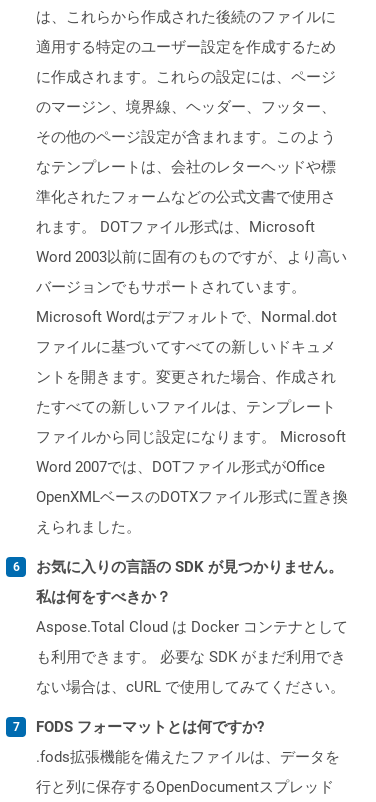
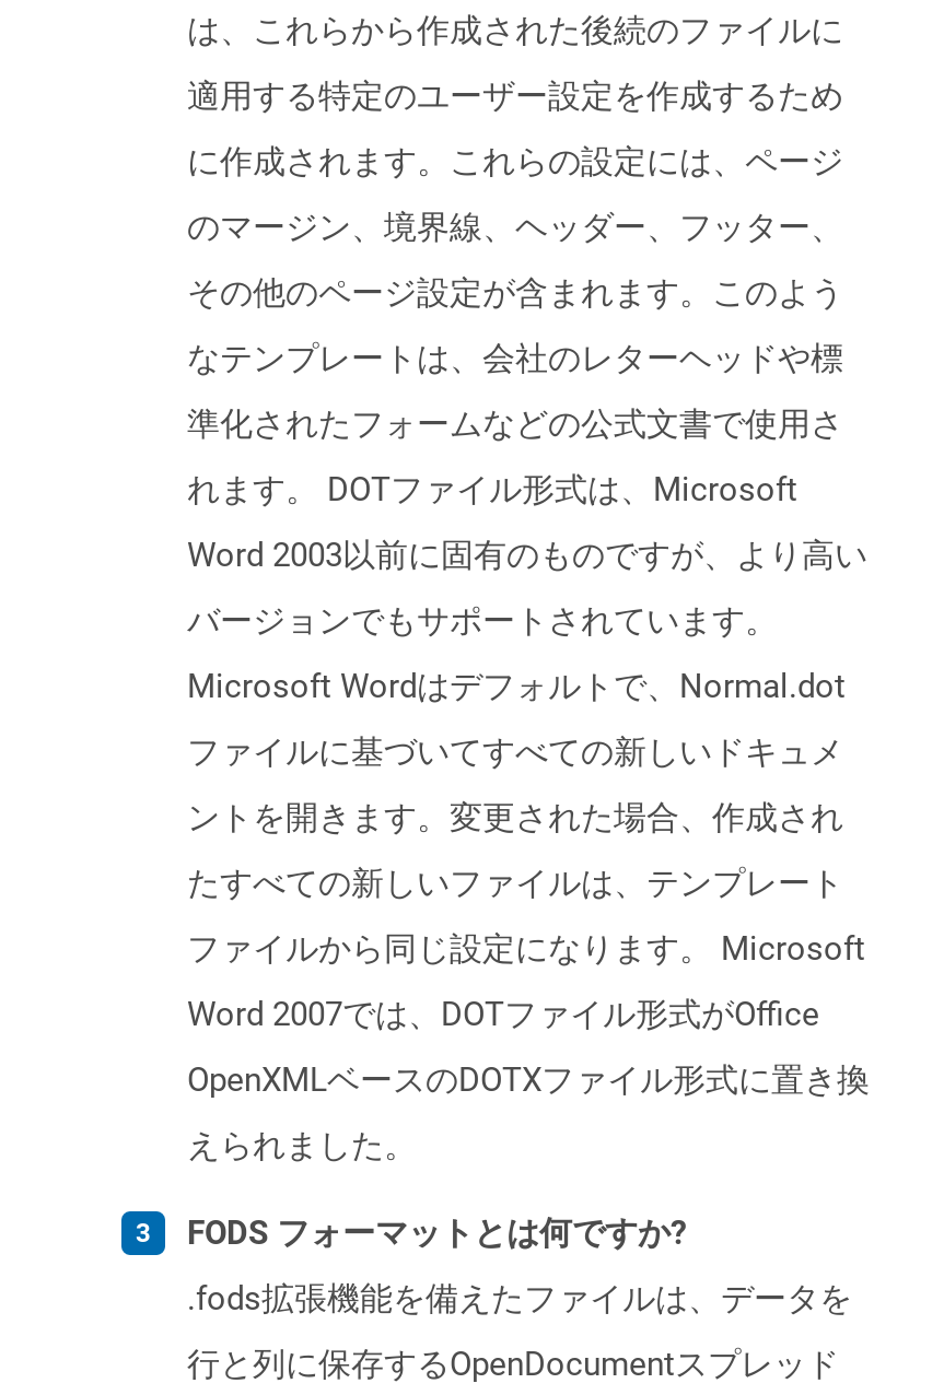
- お気に入りの言語の SDK が見つかりません。
- 私は何をすべきか？
- Aspose.Total Cloud は Docker コンテナとして
- も利用できます。 必要な SDK がまだ利用でき
- ない場合は、cURL で使用してみてください。
